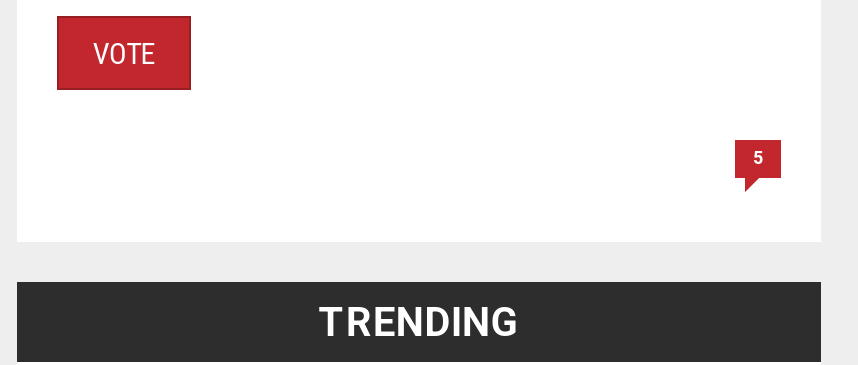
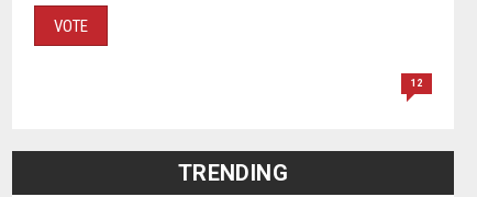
- 5
+ 12
